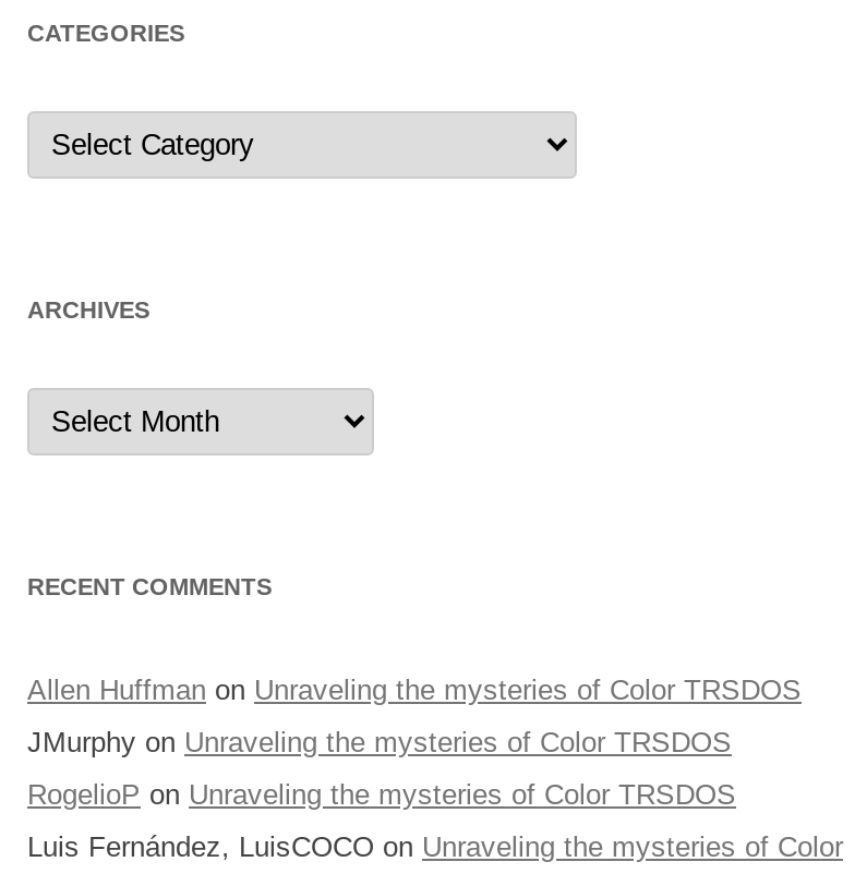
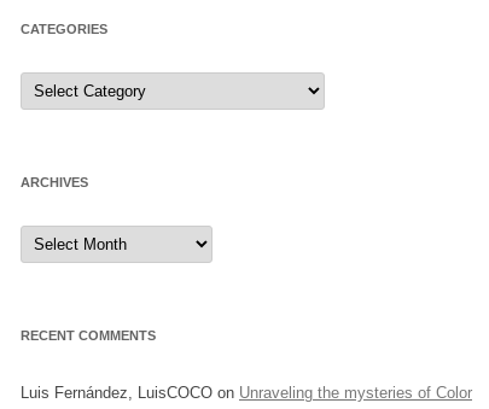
- Allen Huffman on Unraveling the mysteries of Color TRSDOS
- JMurphy on Unraveling the mysteries of Color TRSDOS
- RogelioP on Unraveling the mysteries of Color TRSDOS
